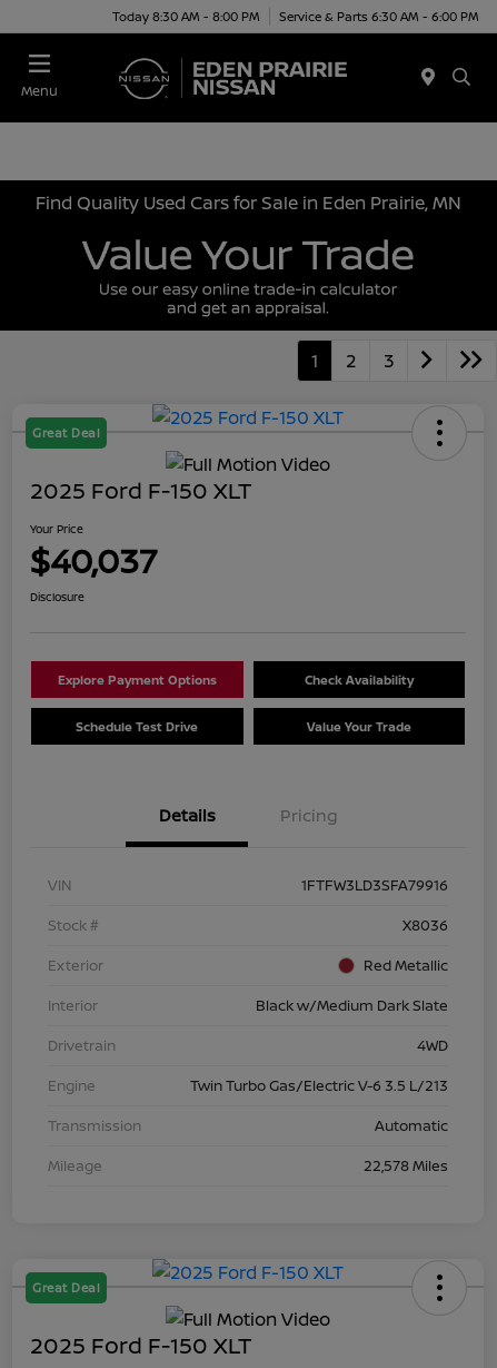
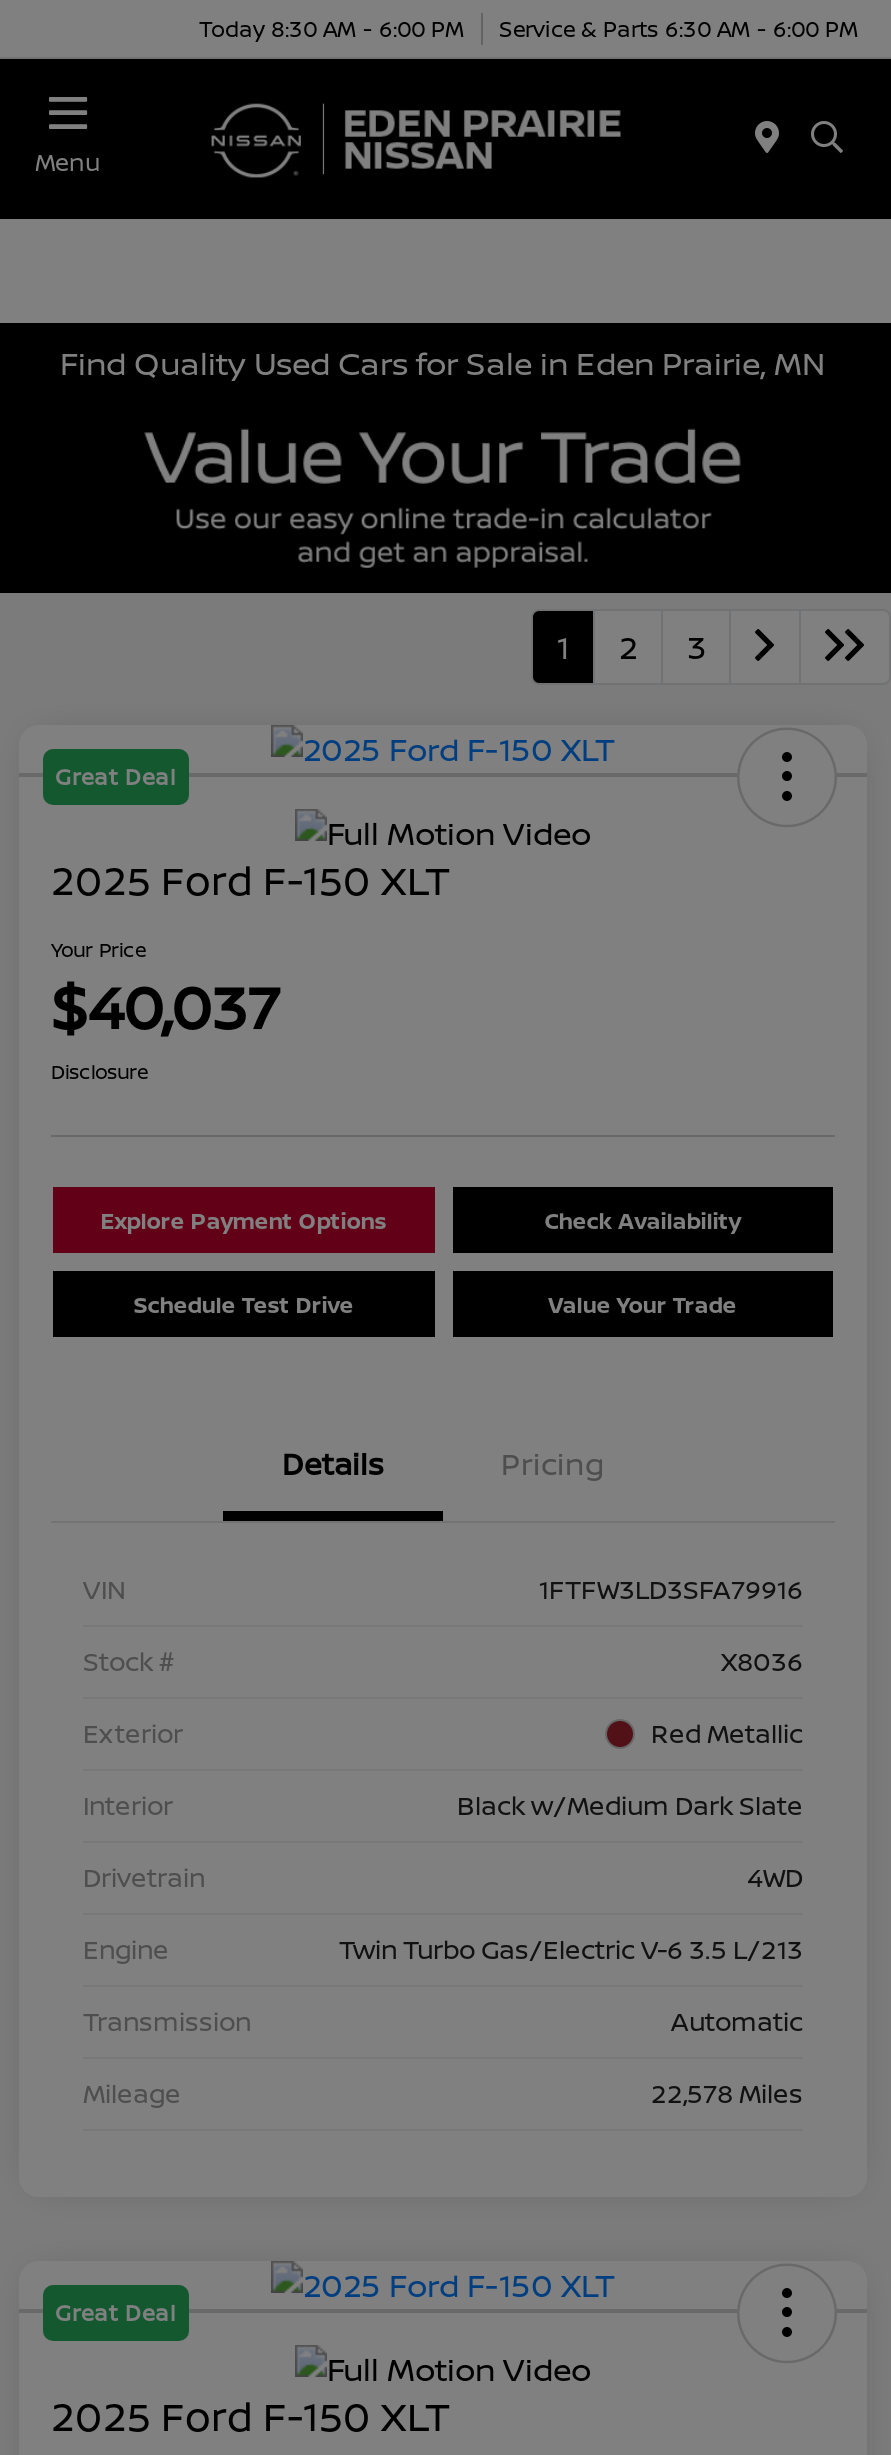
- Today 8:30 AM - 8:00 PM Service & Parts 6:30 AM - 6:00 PM
+ Today 8:30 AM - 6:00 PM Service & Parts 6:30 AM - 6:00 PM
